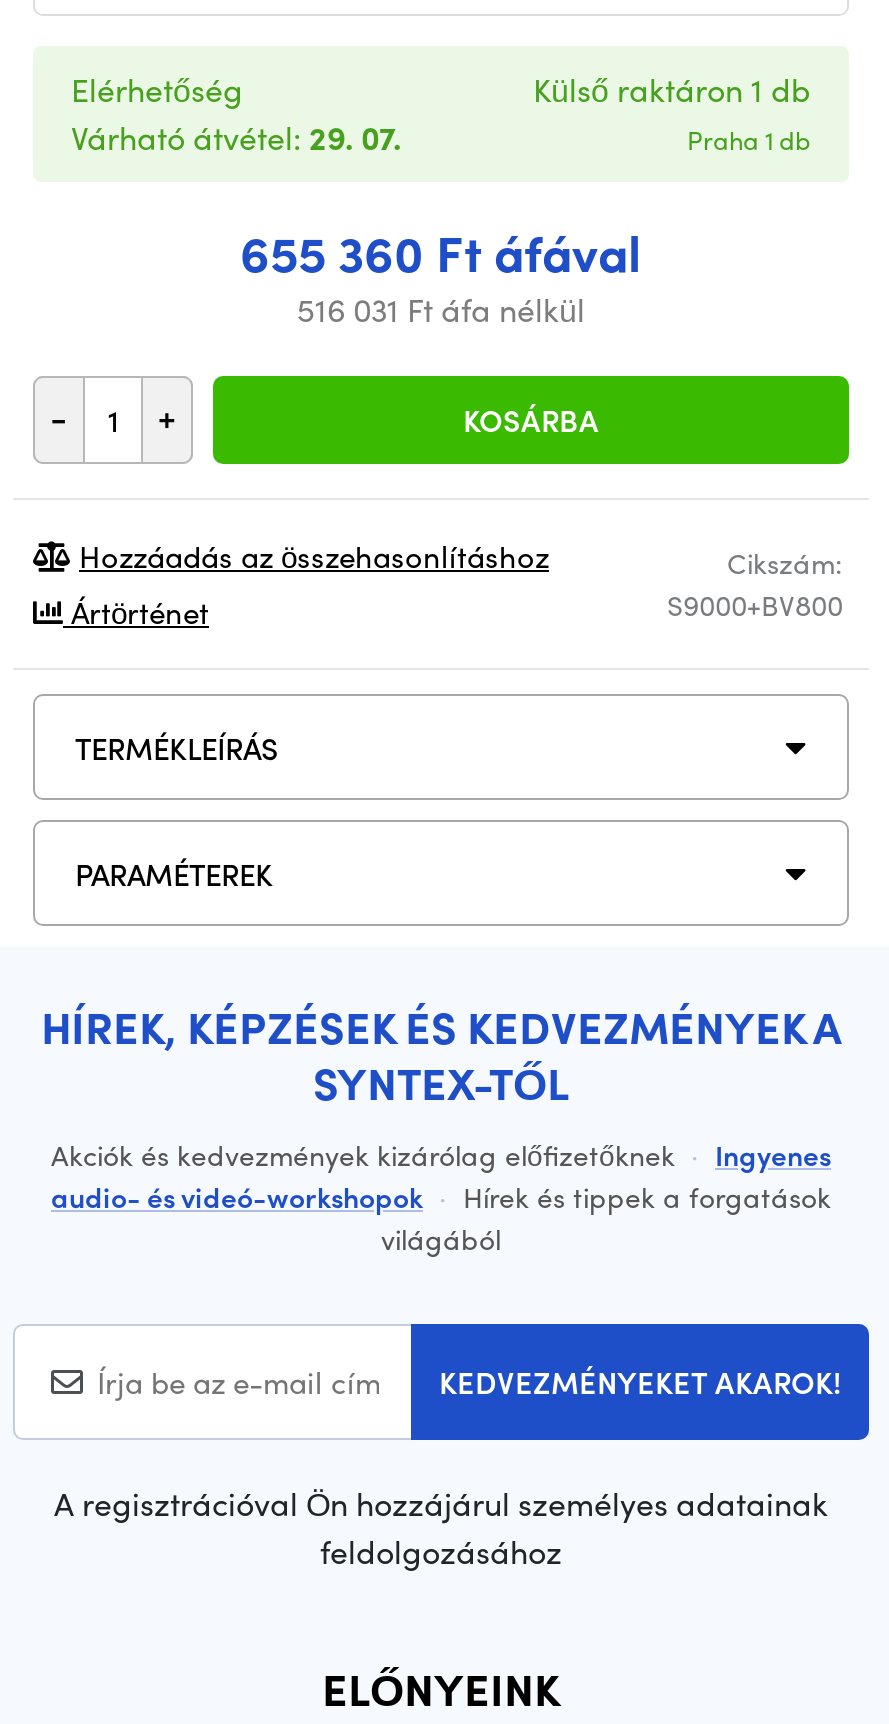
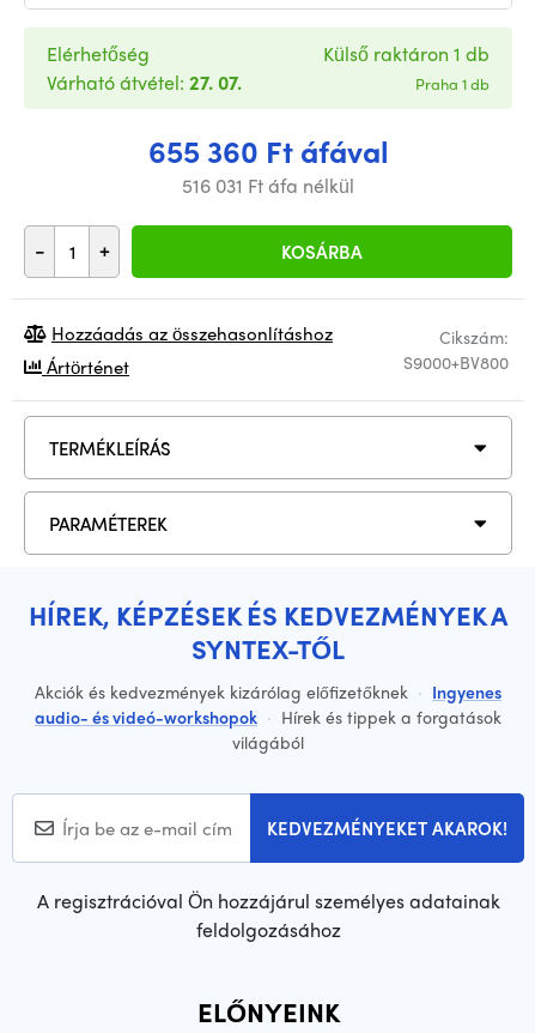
- Várható átvétel: 29. 07.
+ Várható átvétel: 27. 07.
